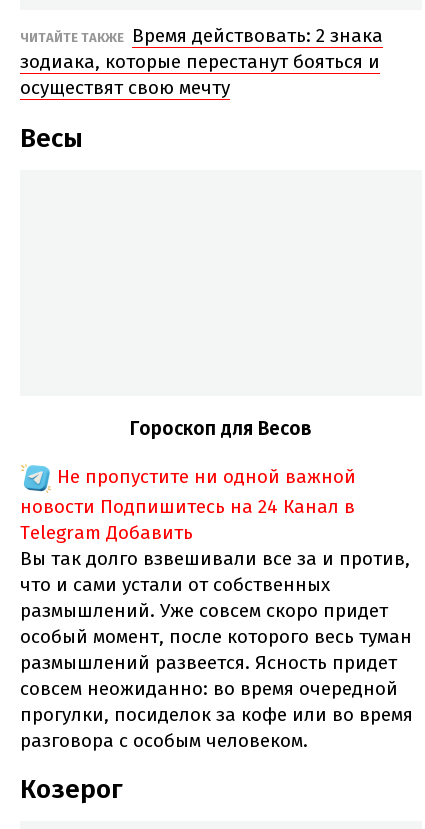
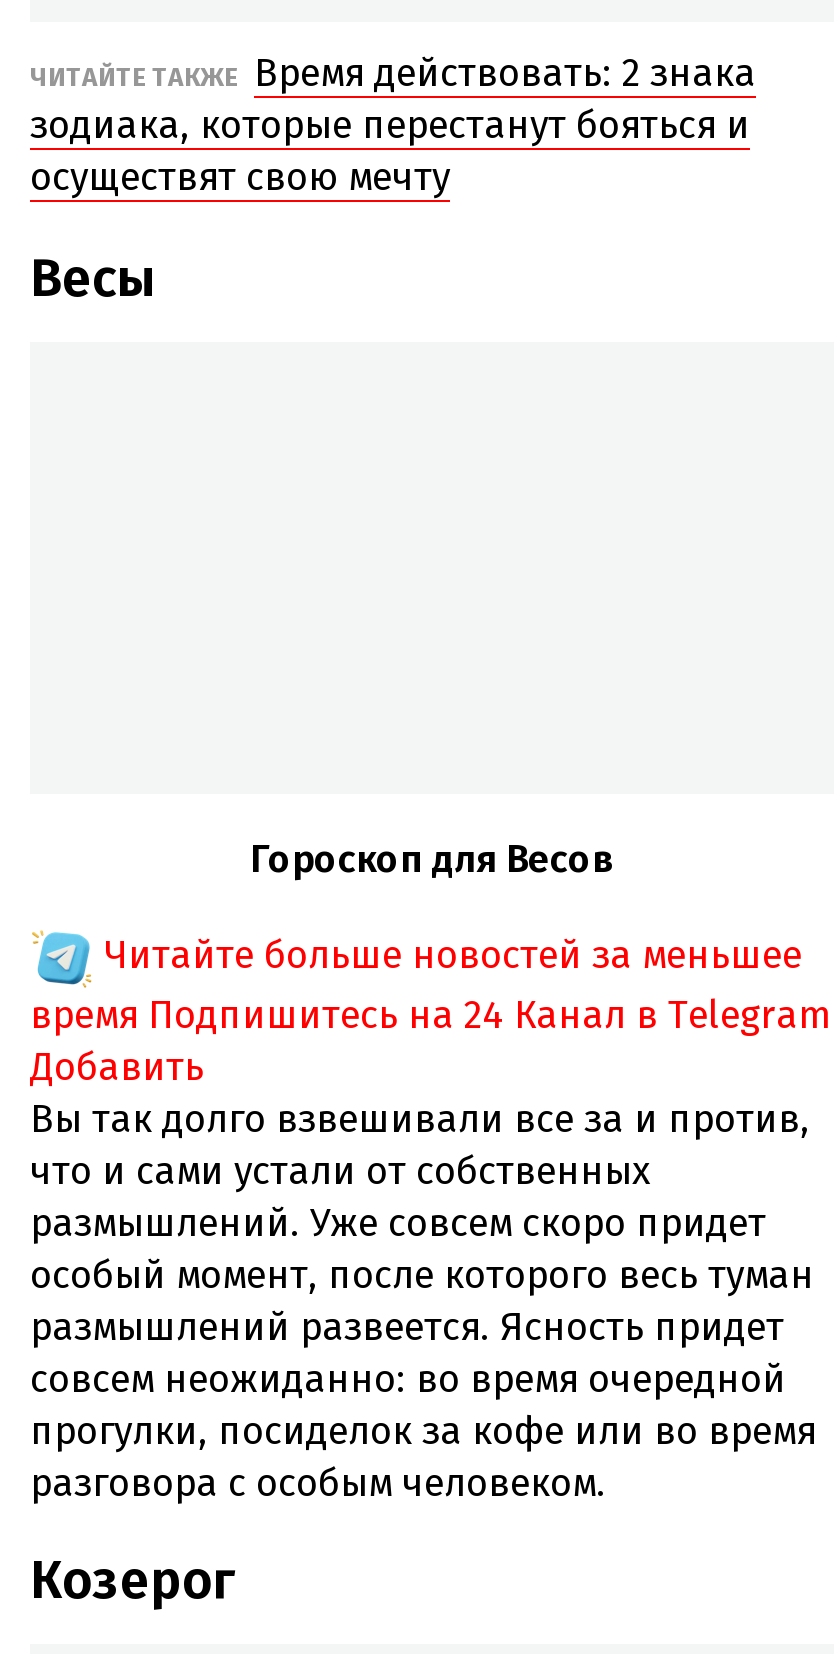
- Не пропустите ни одной важной
- новости Подпишитесь на 24 Канал в
- Telegram Добавить
+ Читайте больше новостей за меньшее
+ время Подпишитесь на 24 Канал в Telegram
+ Добавить
